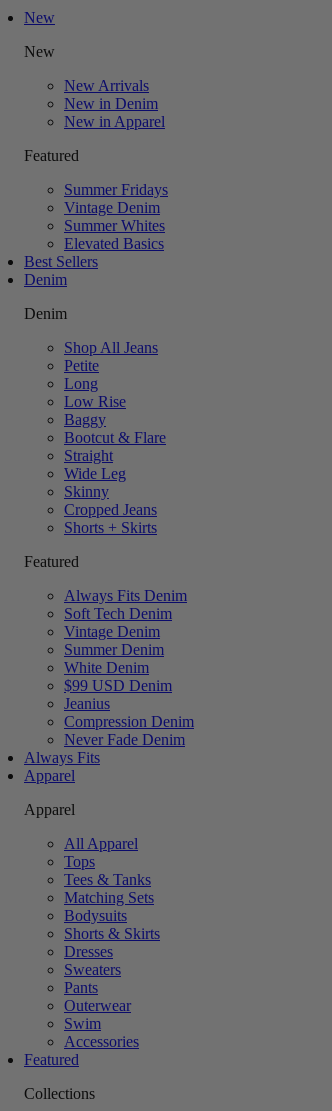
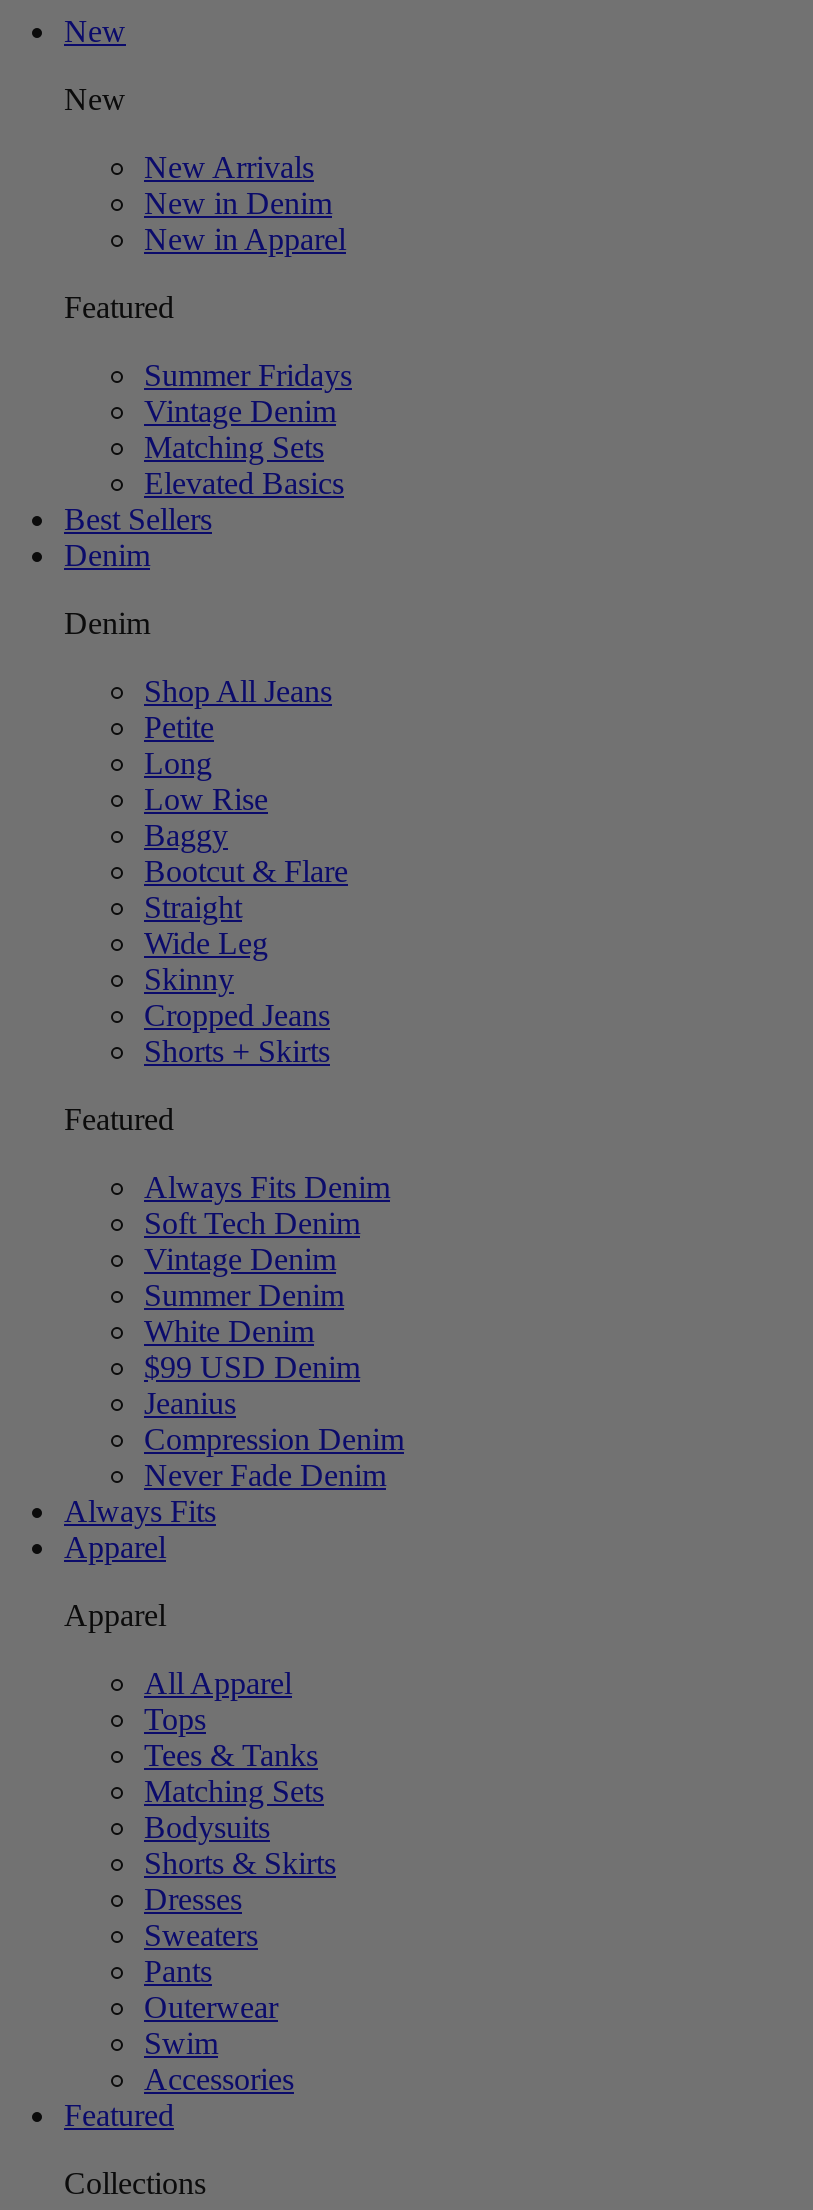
- Summer Whites
+ Matching Sets
